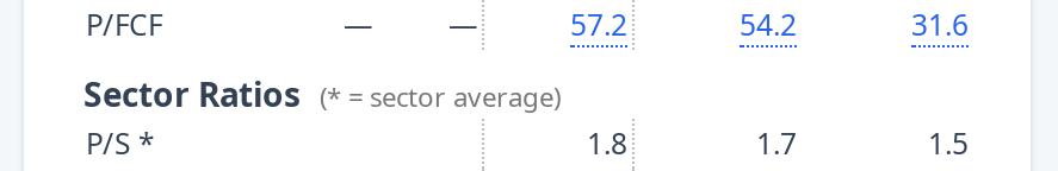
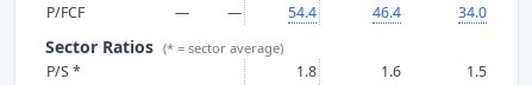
- 57.2
+ 54.4

- 54.2
+ 46.4

- 31.6
+ 34.0

- 1.7
+ 1.6
